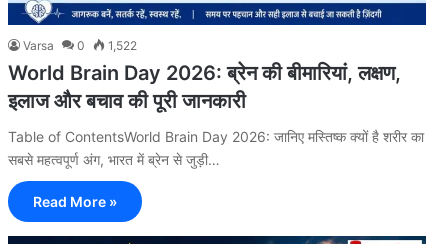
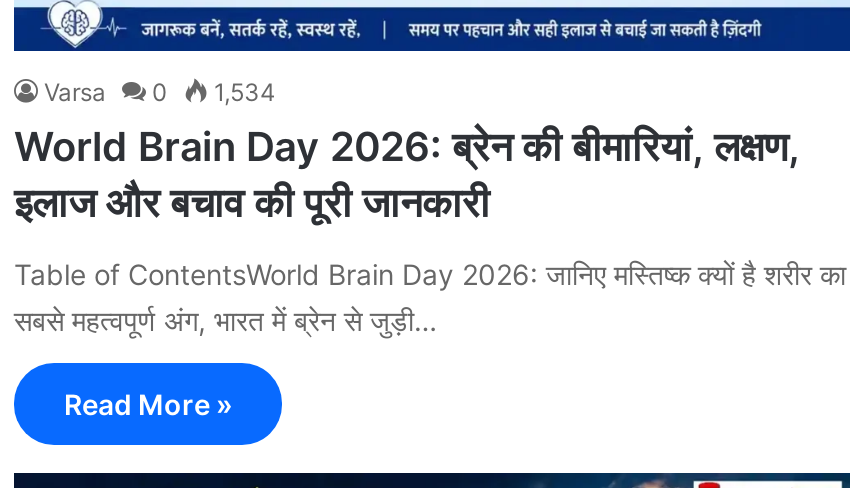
- Varsa 0 1,522
+ Varsa 0 1,534
